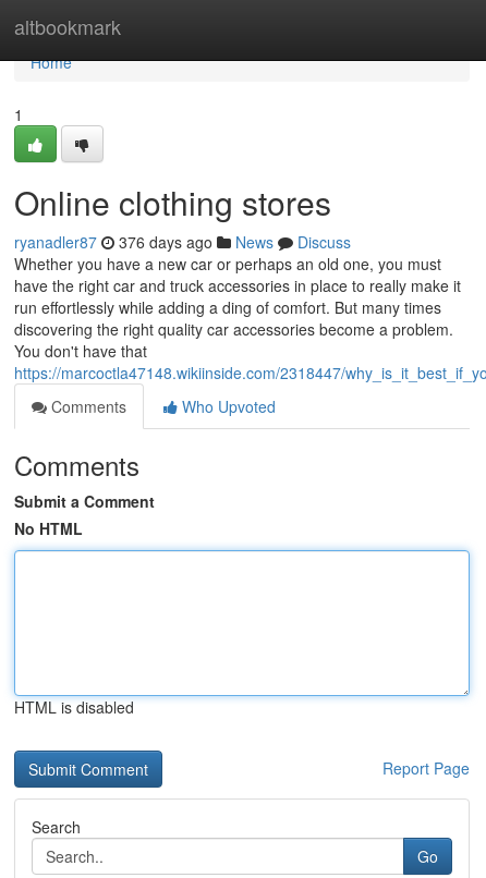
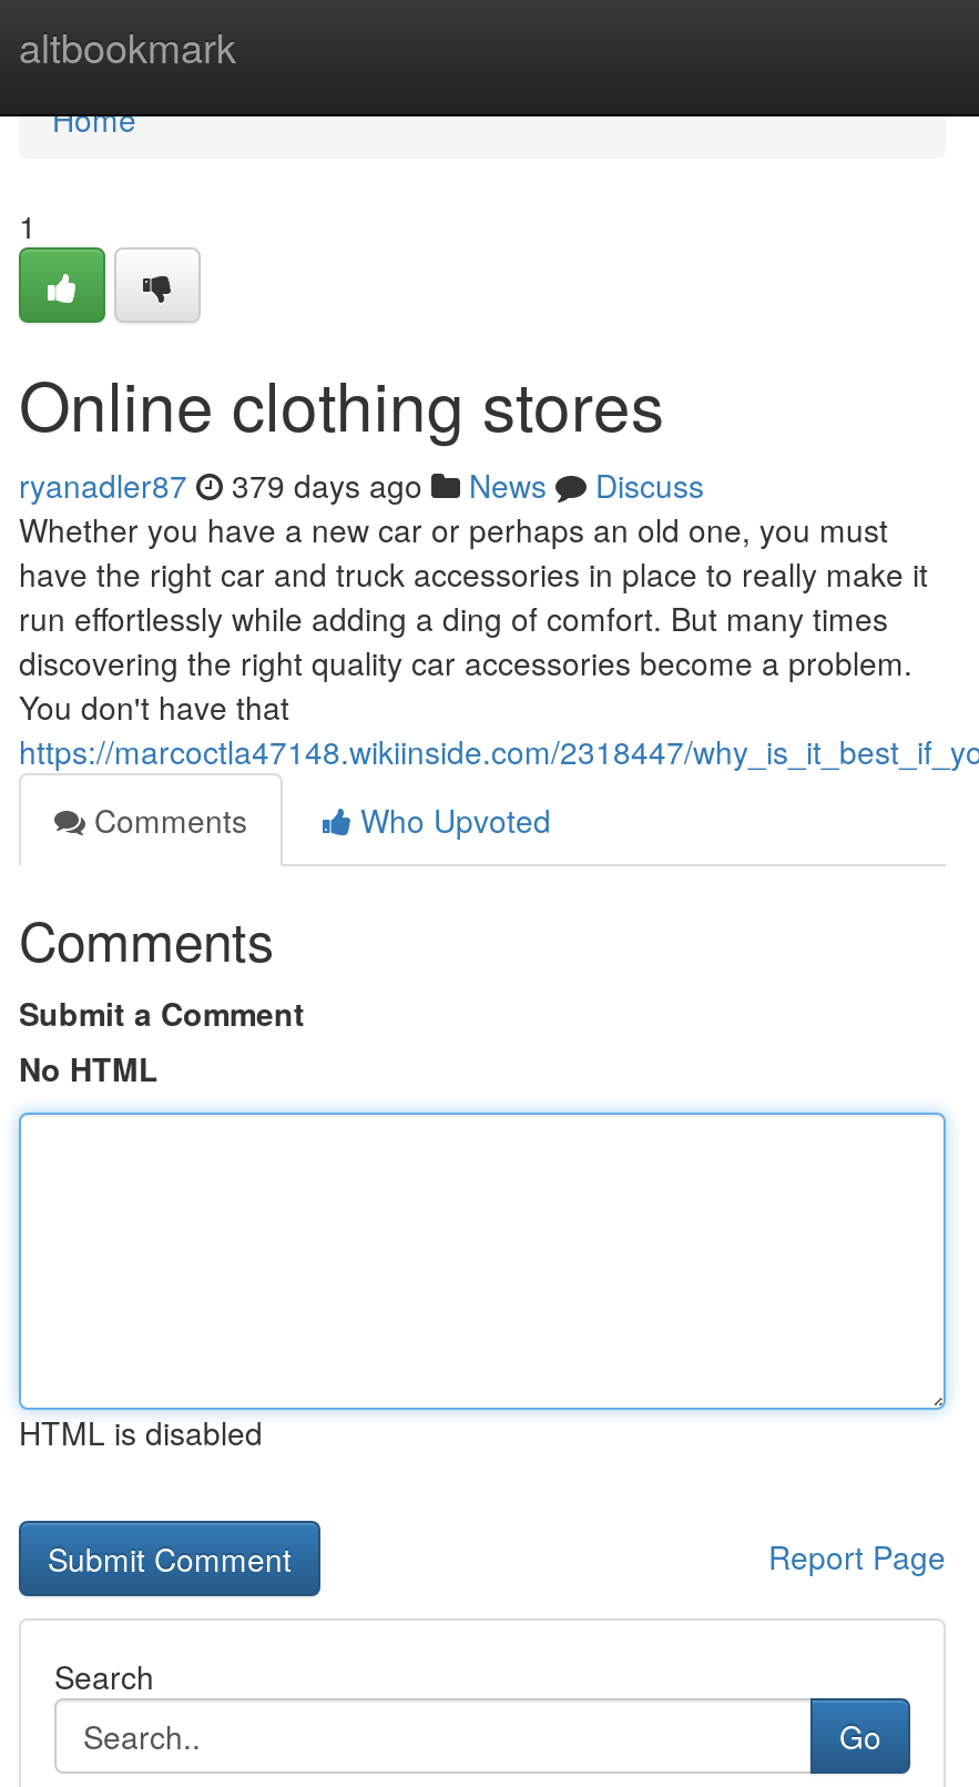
- ryanadler87 376 days ago News Discuss
+ ryanadler87 379 days ago News Discuss
